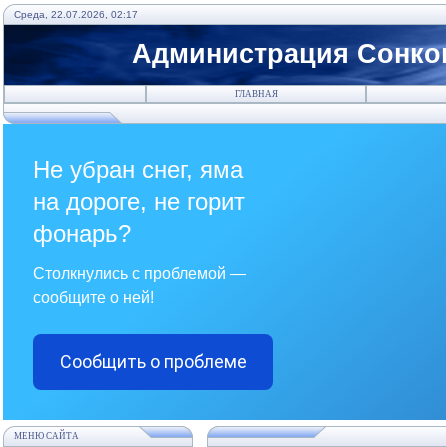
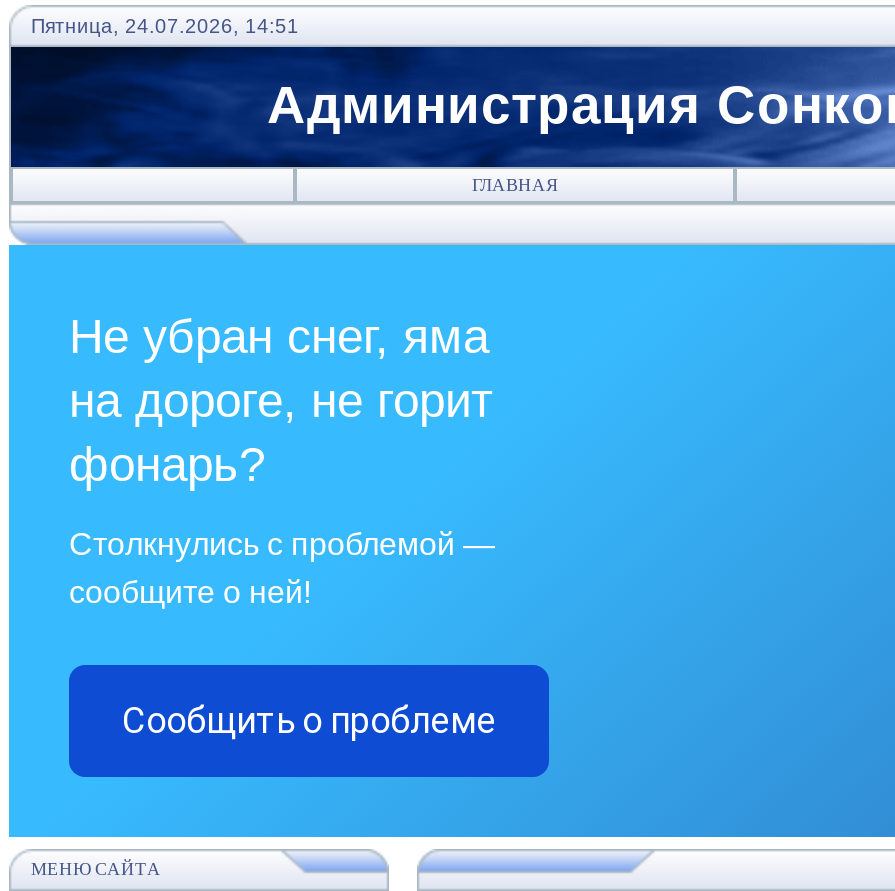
- Среда, 22.07.2026, 02:17
+ Пятница, 24.07.2026, 14:51
